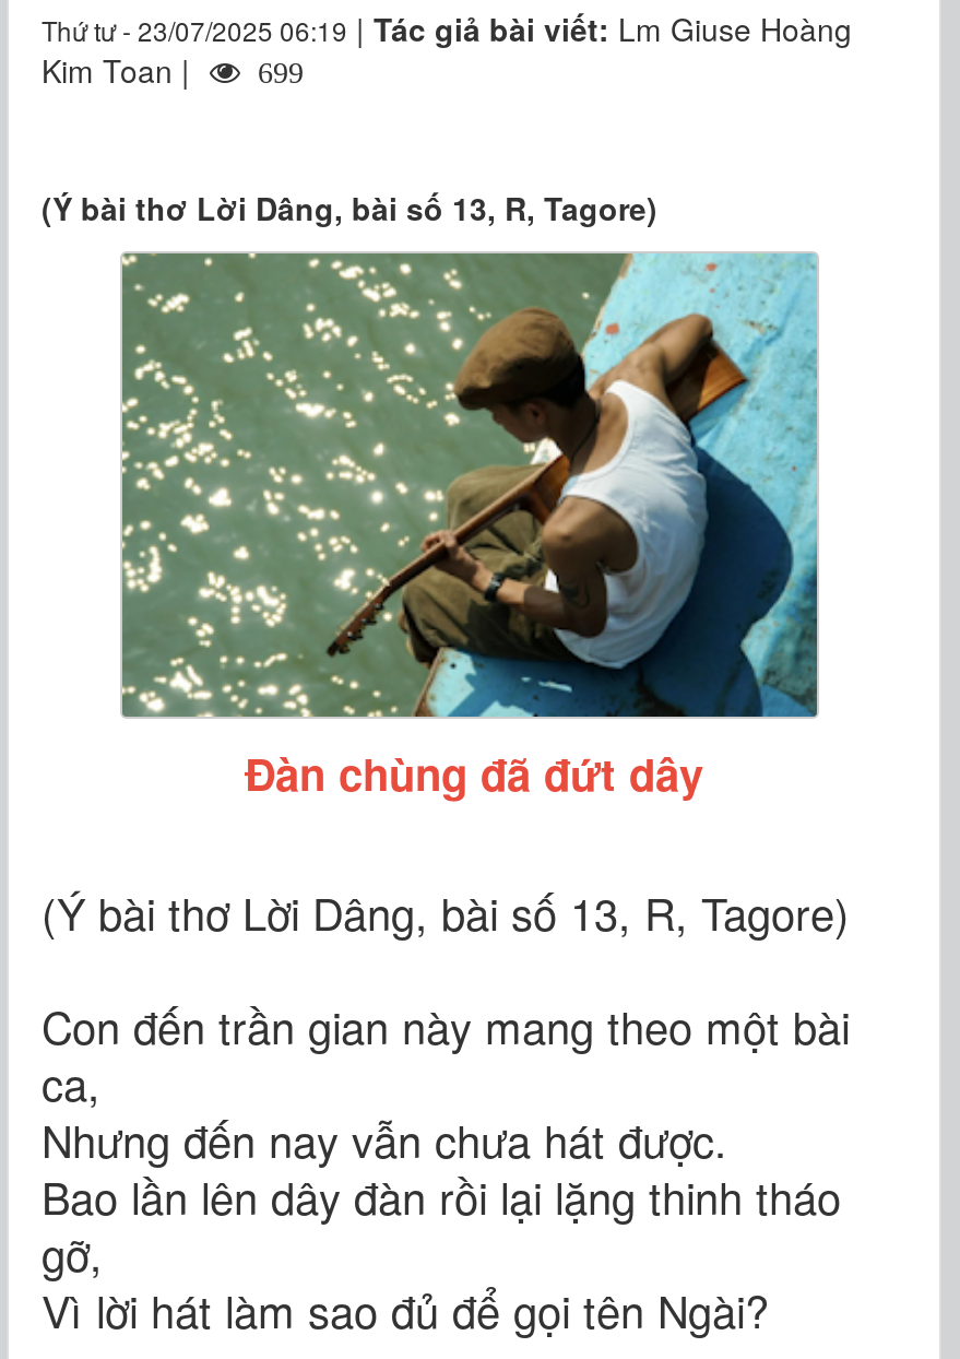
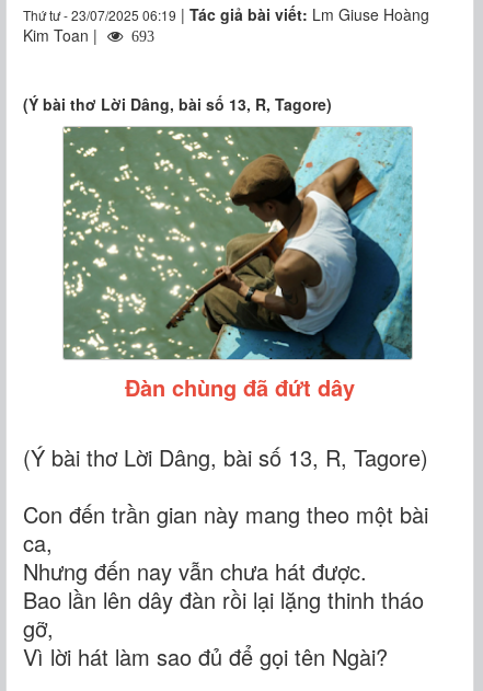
- 699
+ 693
